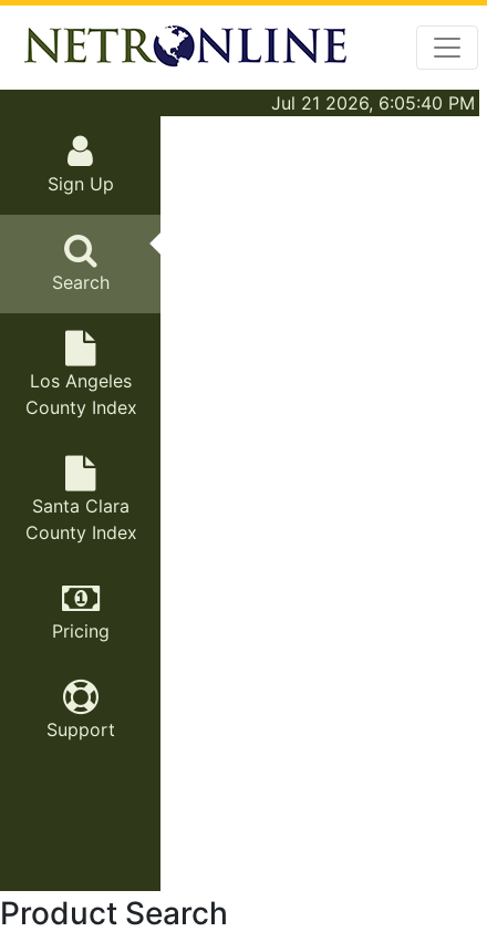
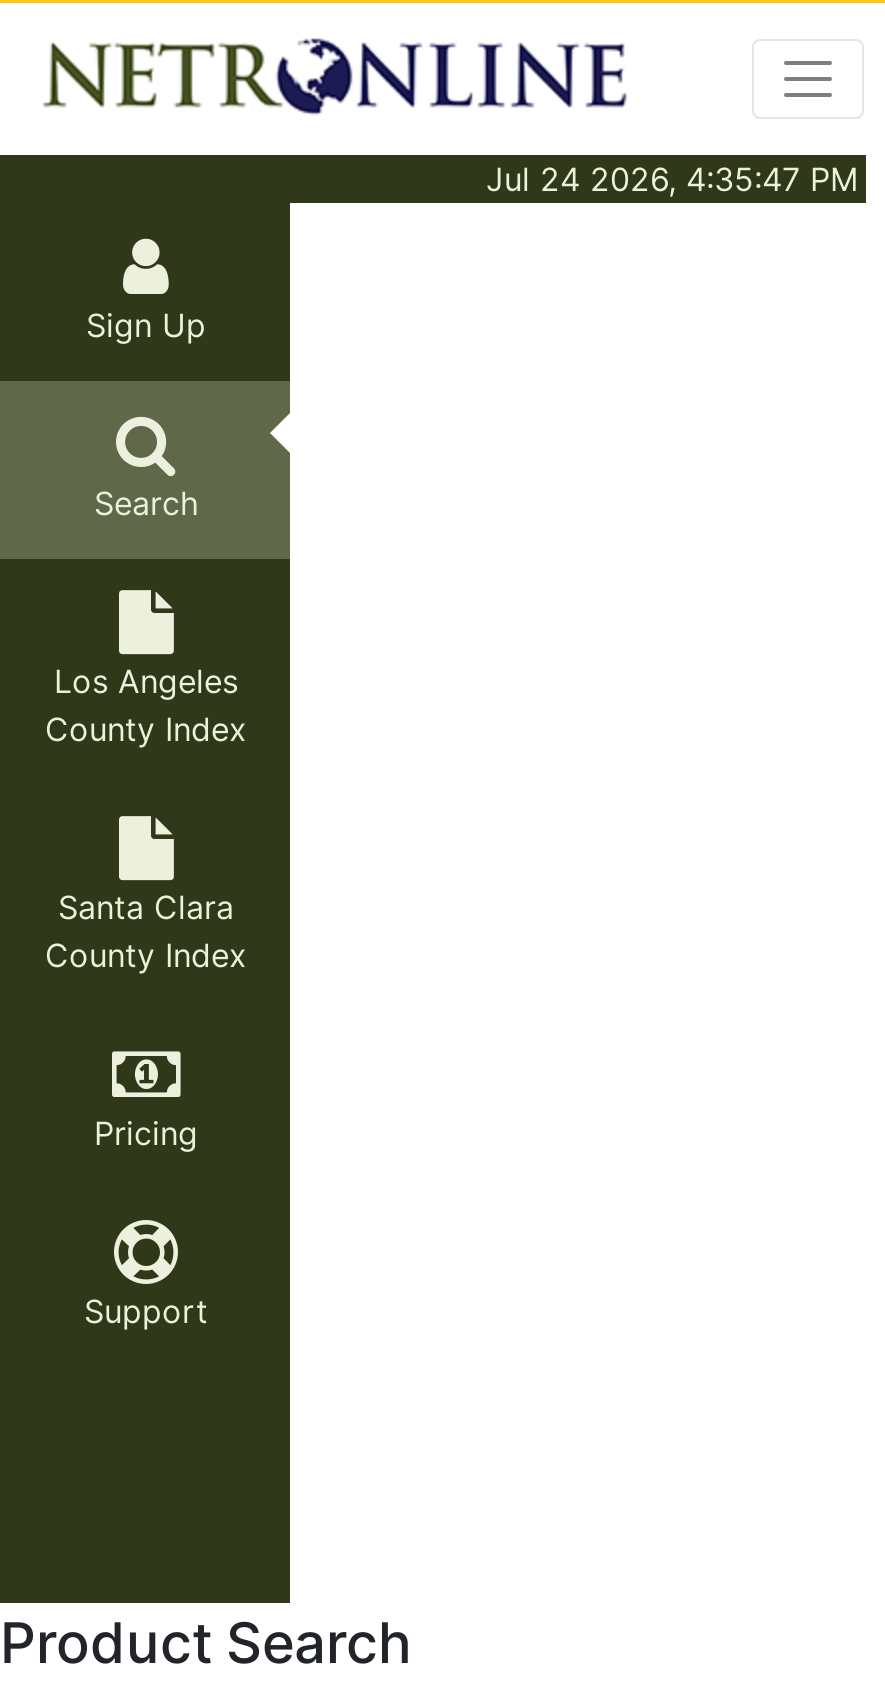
- Jul 21 2026, 6:05:40 PM
+ Jul 24 2026, 4:35:47 PM
